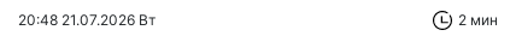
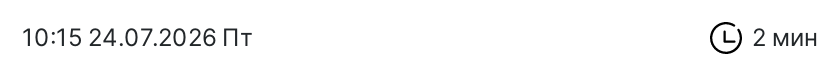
- 20:48 21.07.2026 Вт
+ 10:15 24.07.2026 Пт
